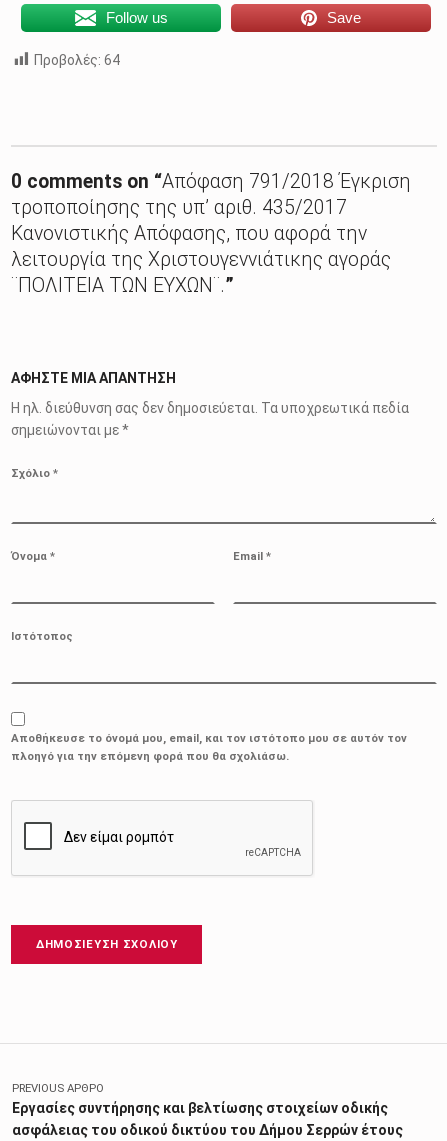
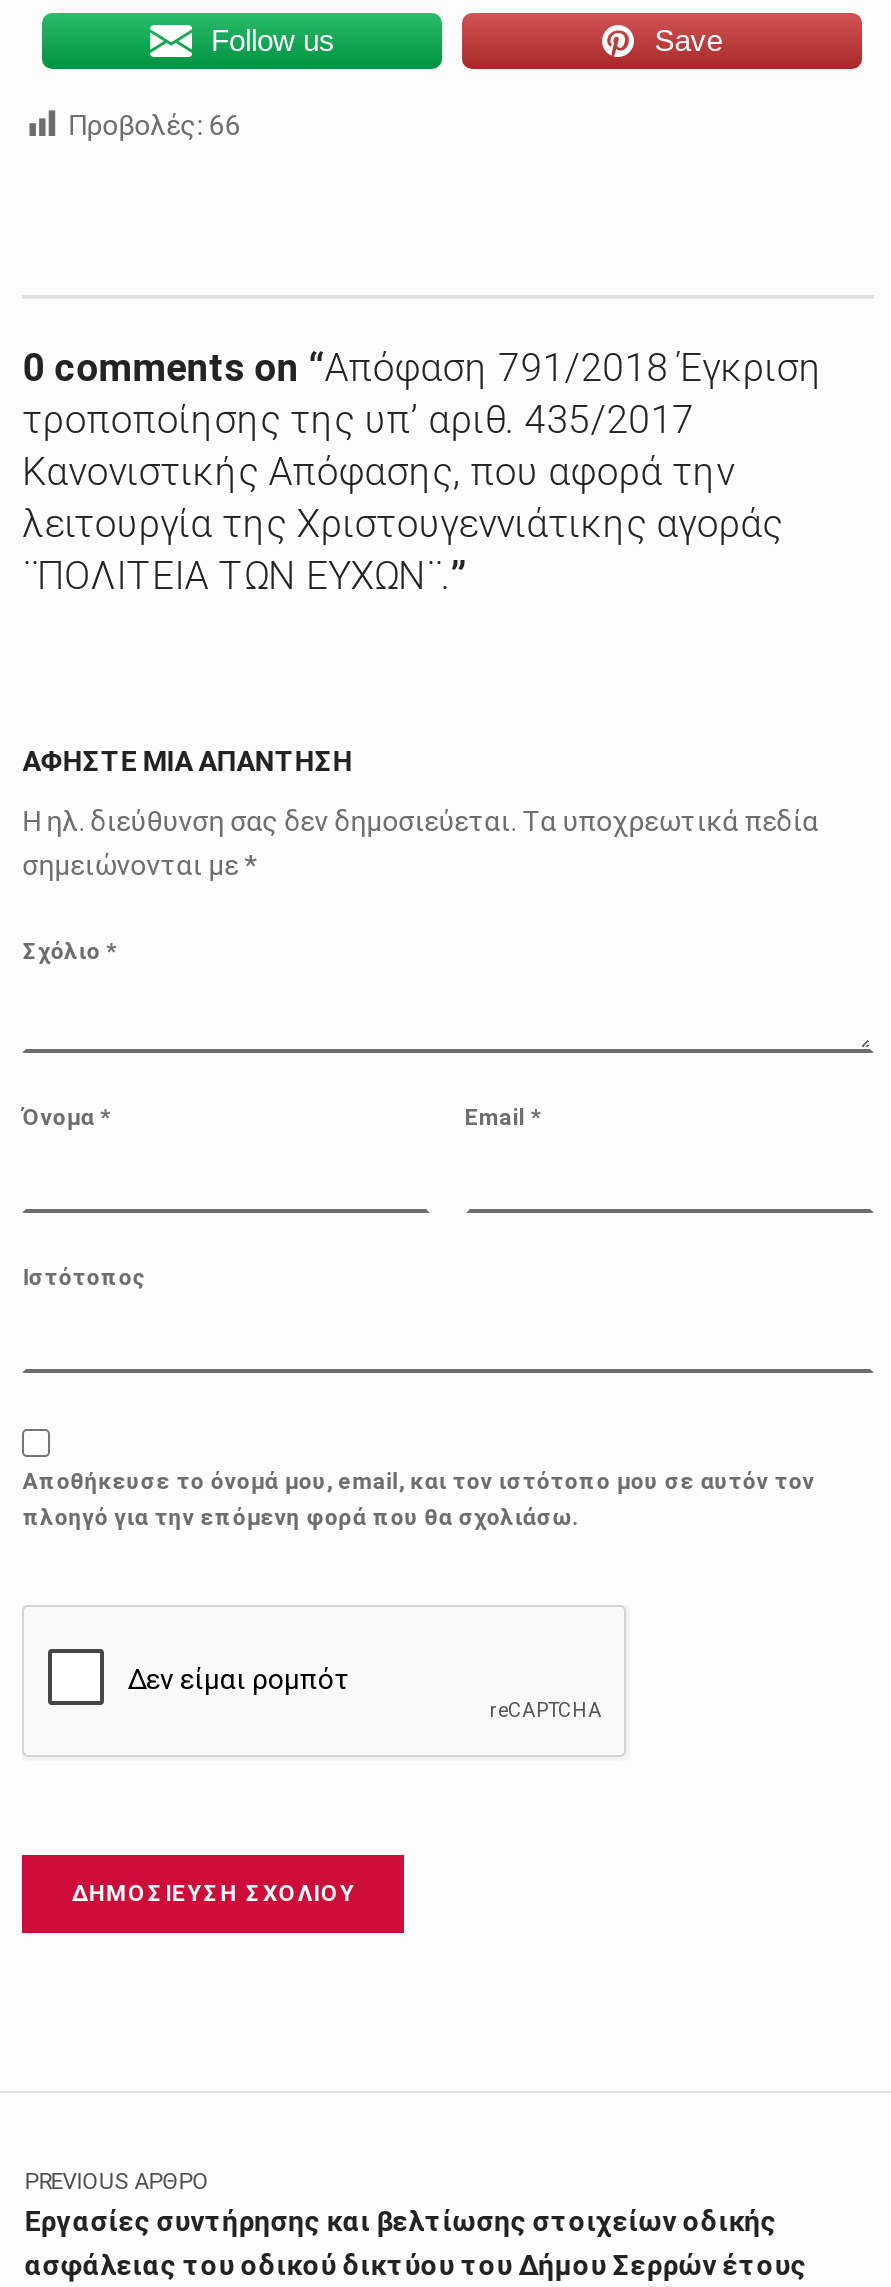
- Προβολές: 64
+ Προβολές: 66
